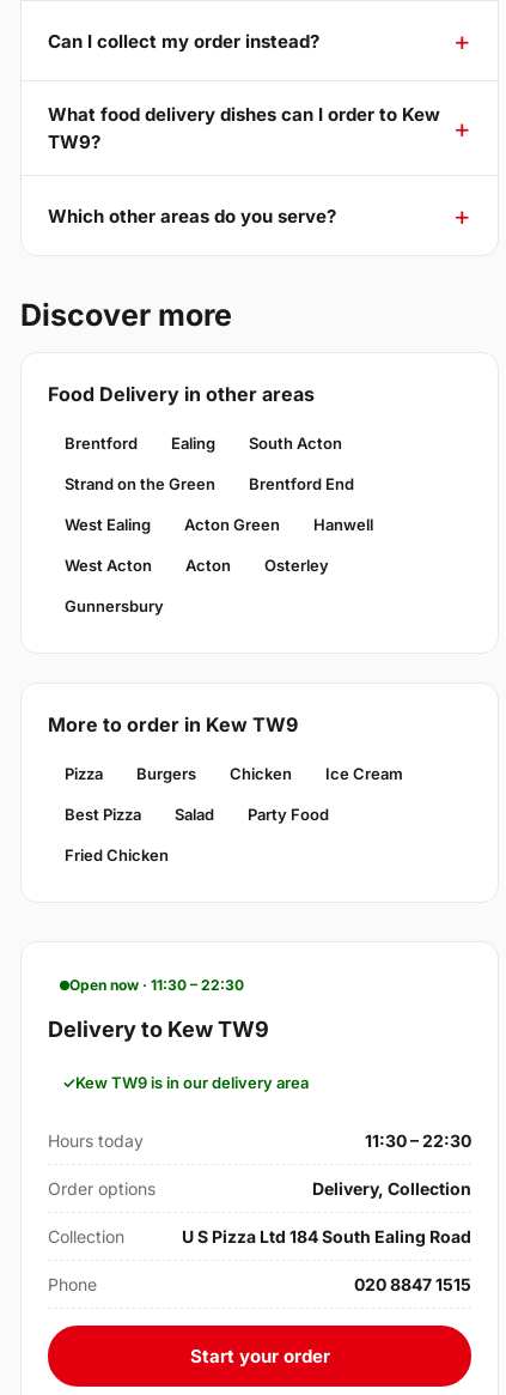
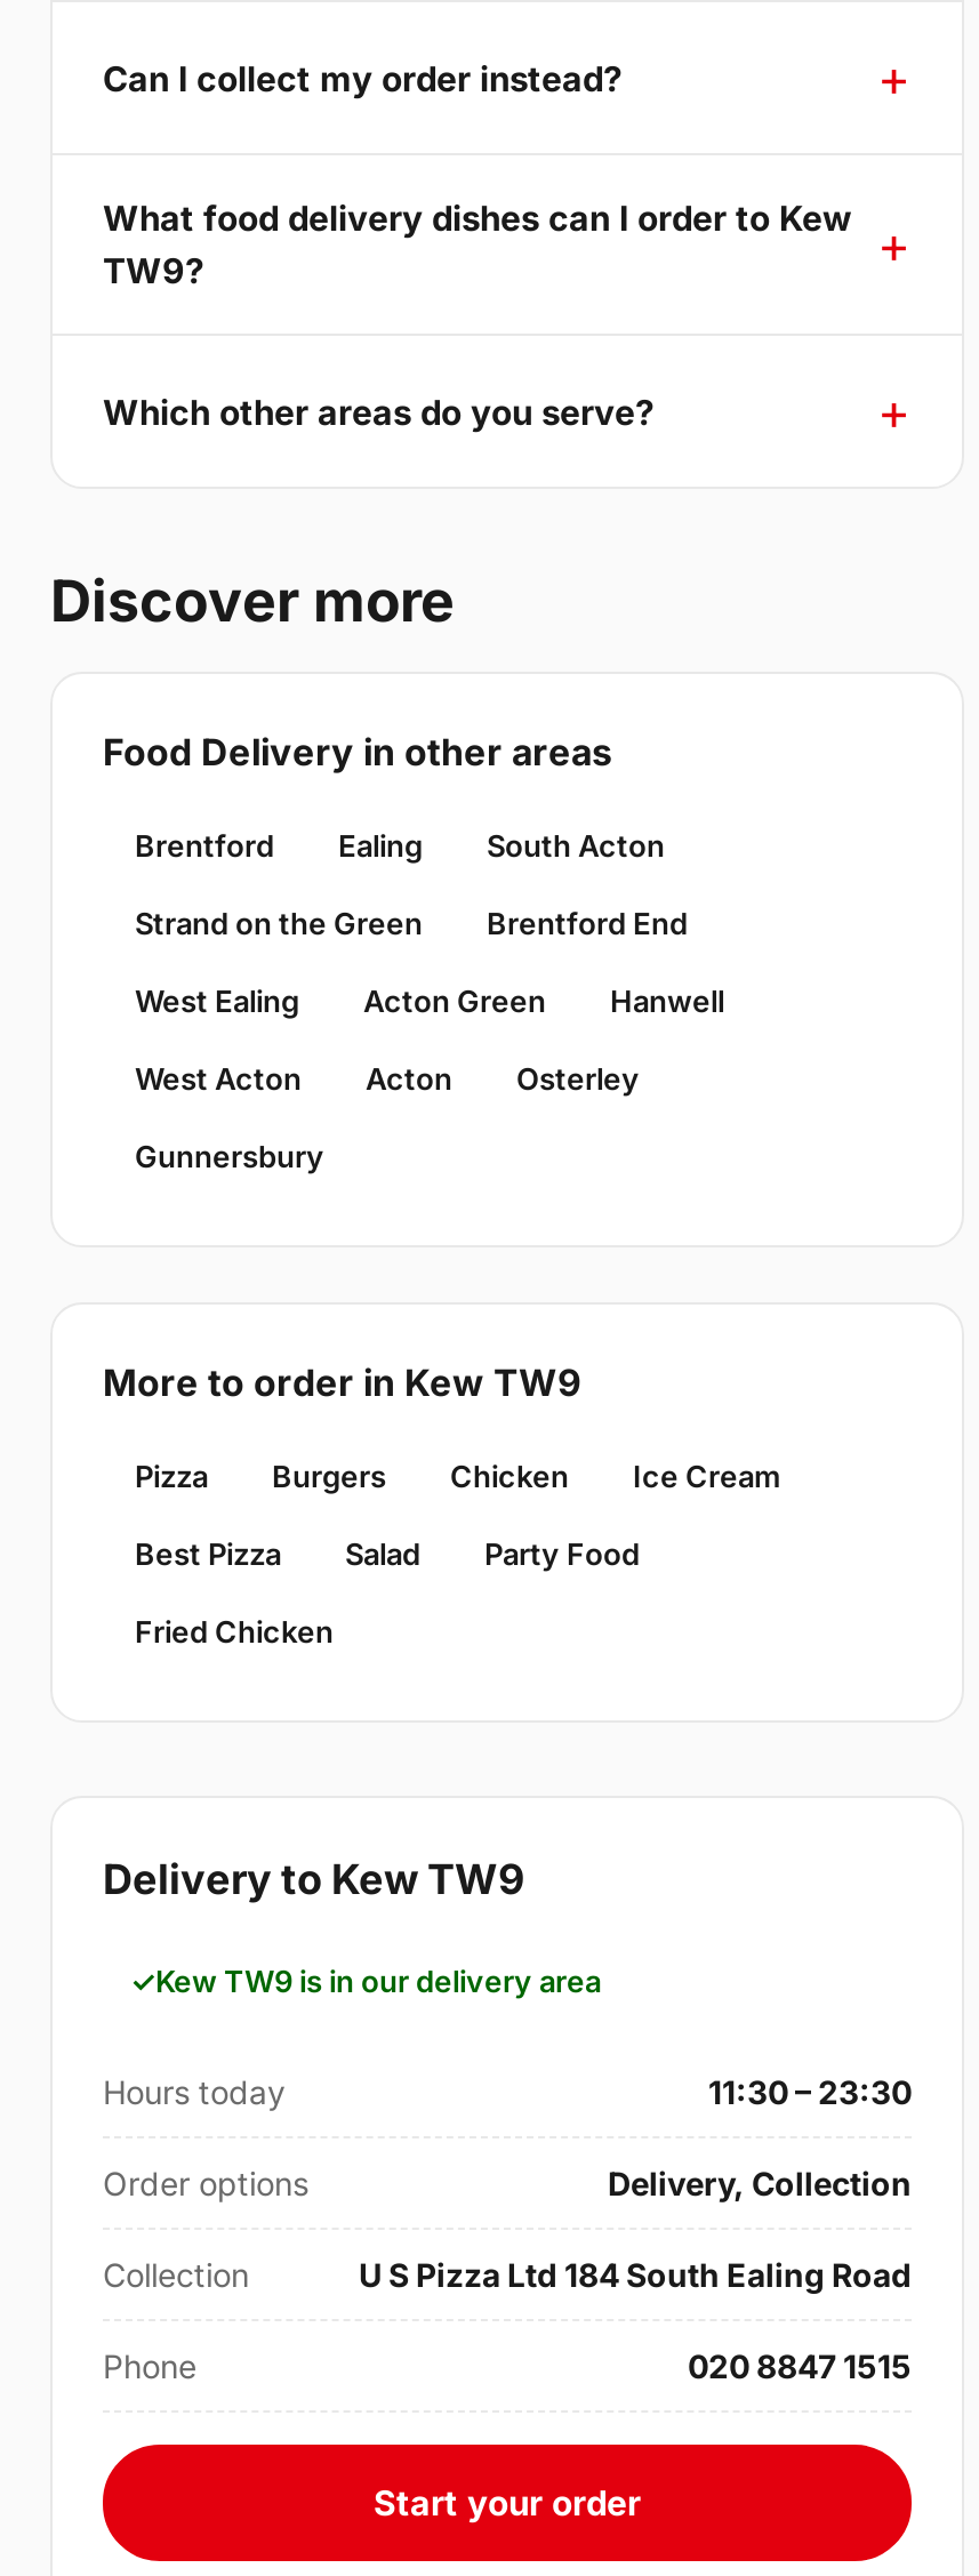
- Open now · 11:30 – 22:30

- 11:30 – 22:30
+ 11:30 – 23:30
